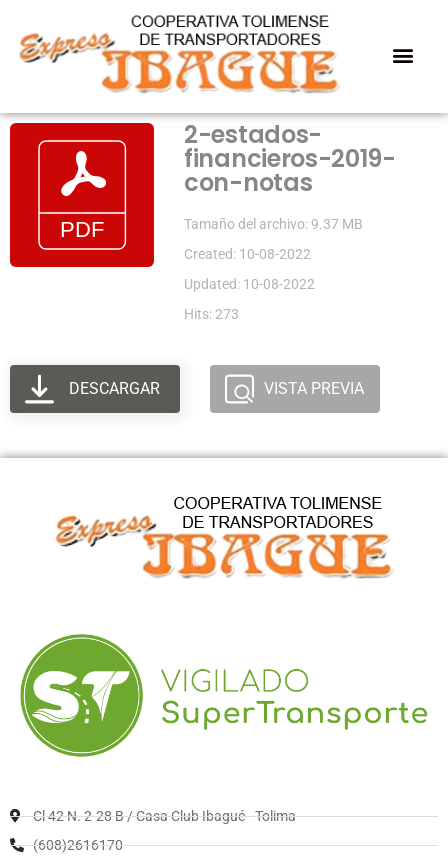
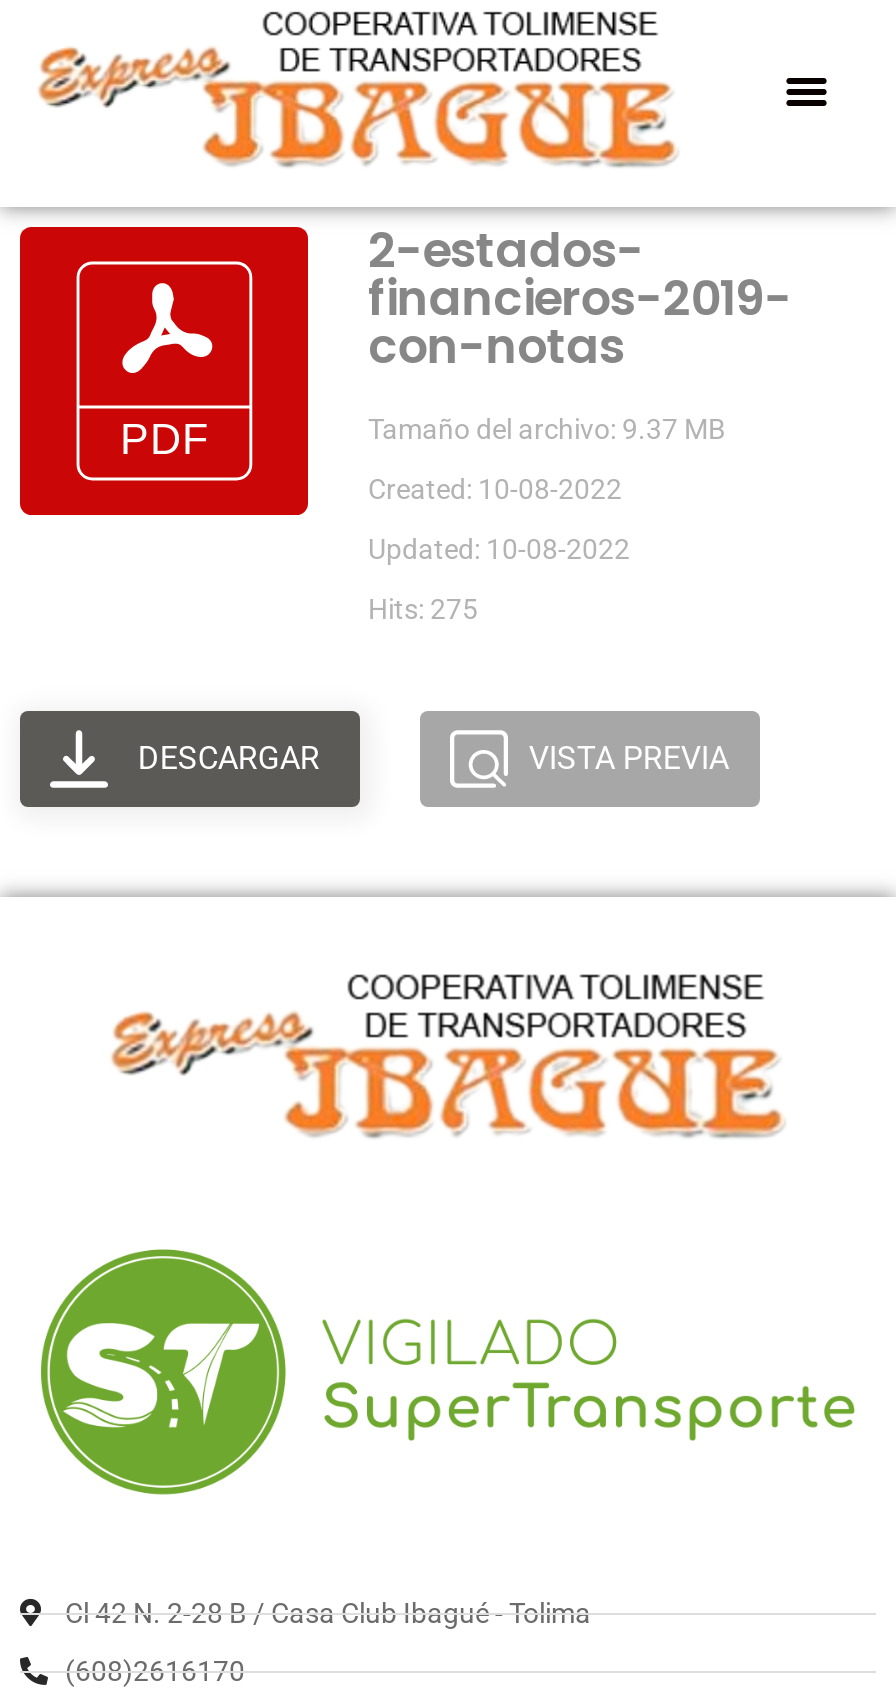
- Hits: 273
+ Hits: 275
